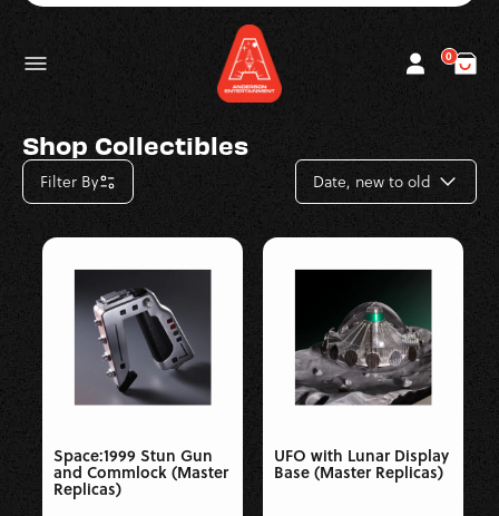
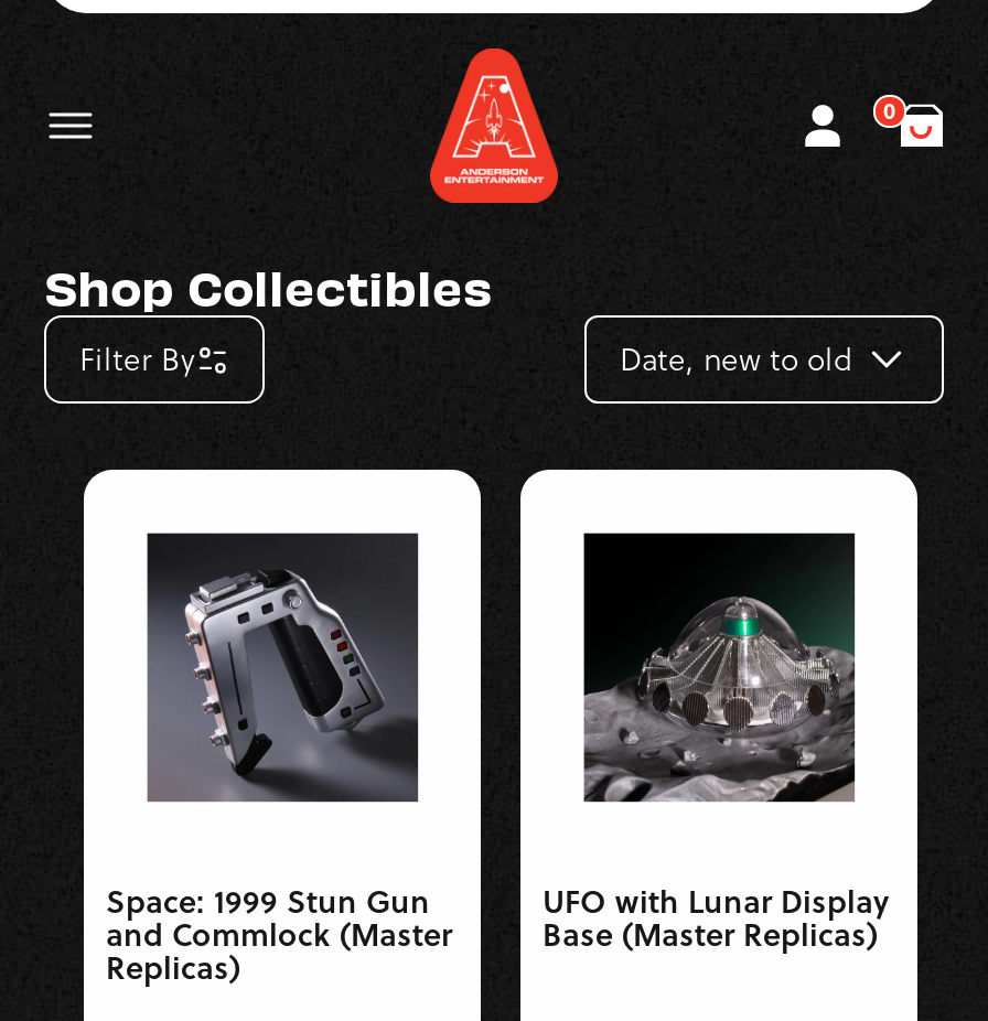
- Space:1999 Stun Gun
+ Space: 1999 Stun Gun
